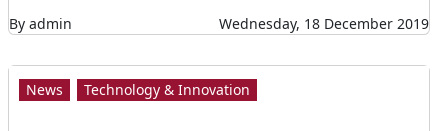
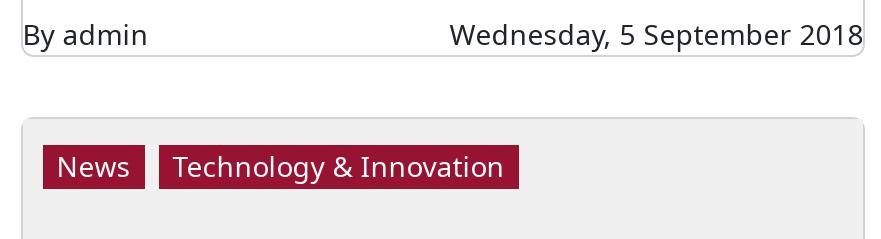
- Wednesday, 18 December 2019
+ Wednesday, 5 September 2018
